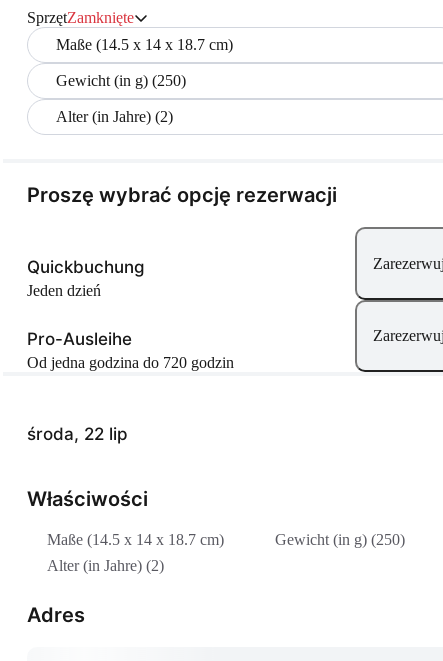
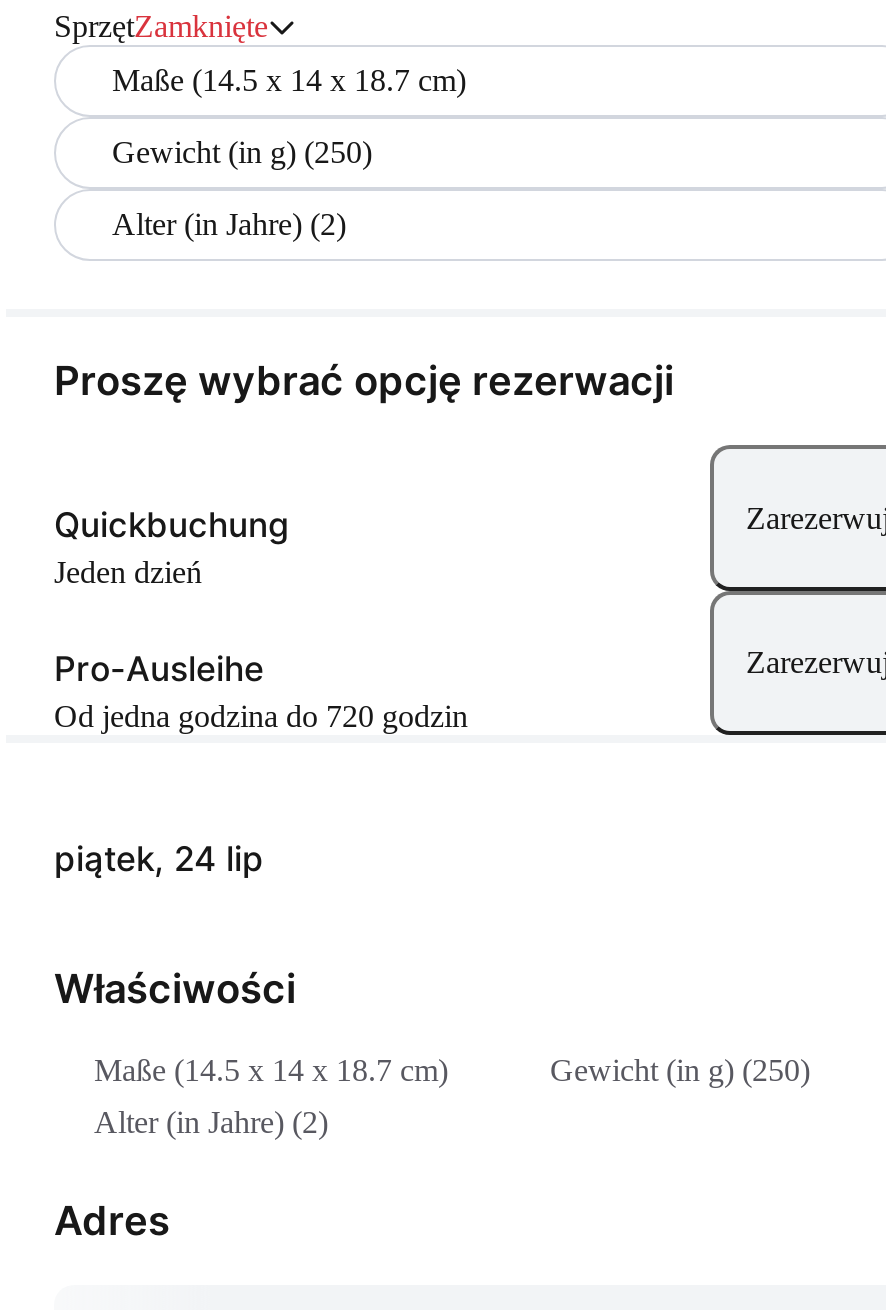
- środa, 22 lip
+ piątek, 24 lip
